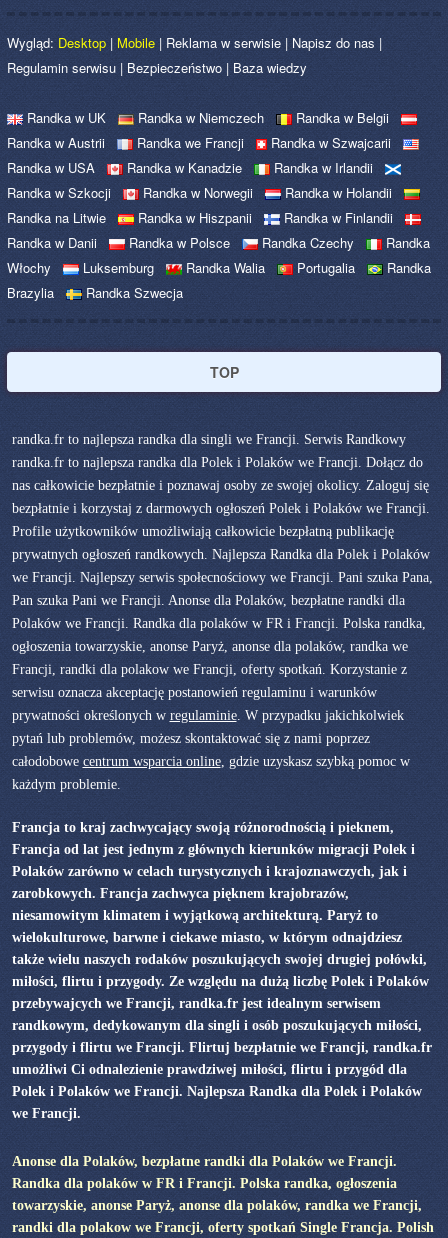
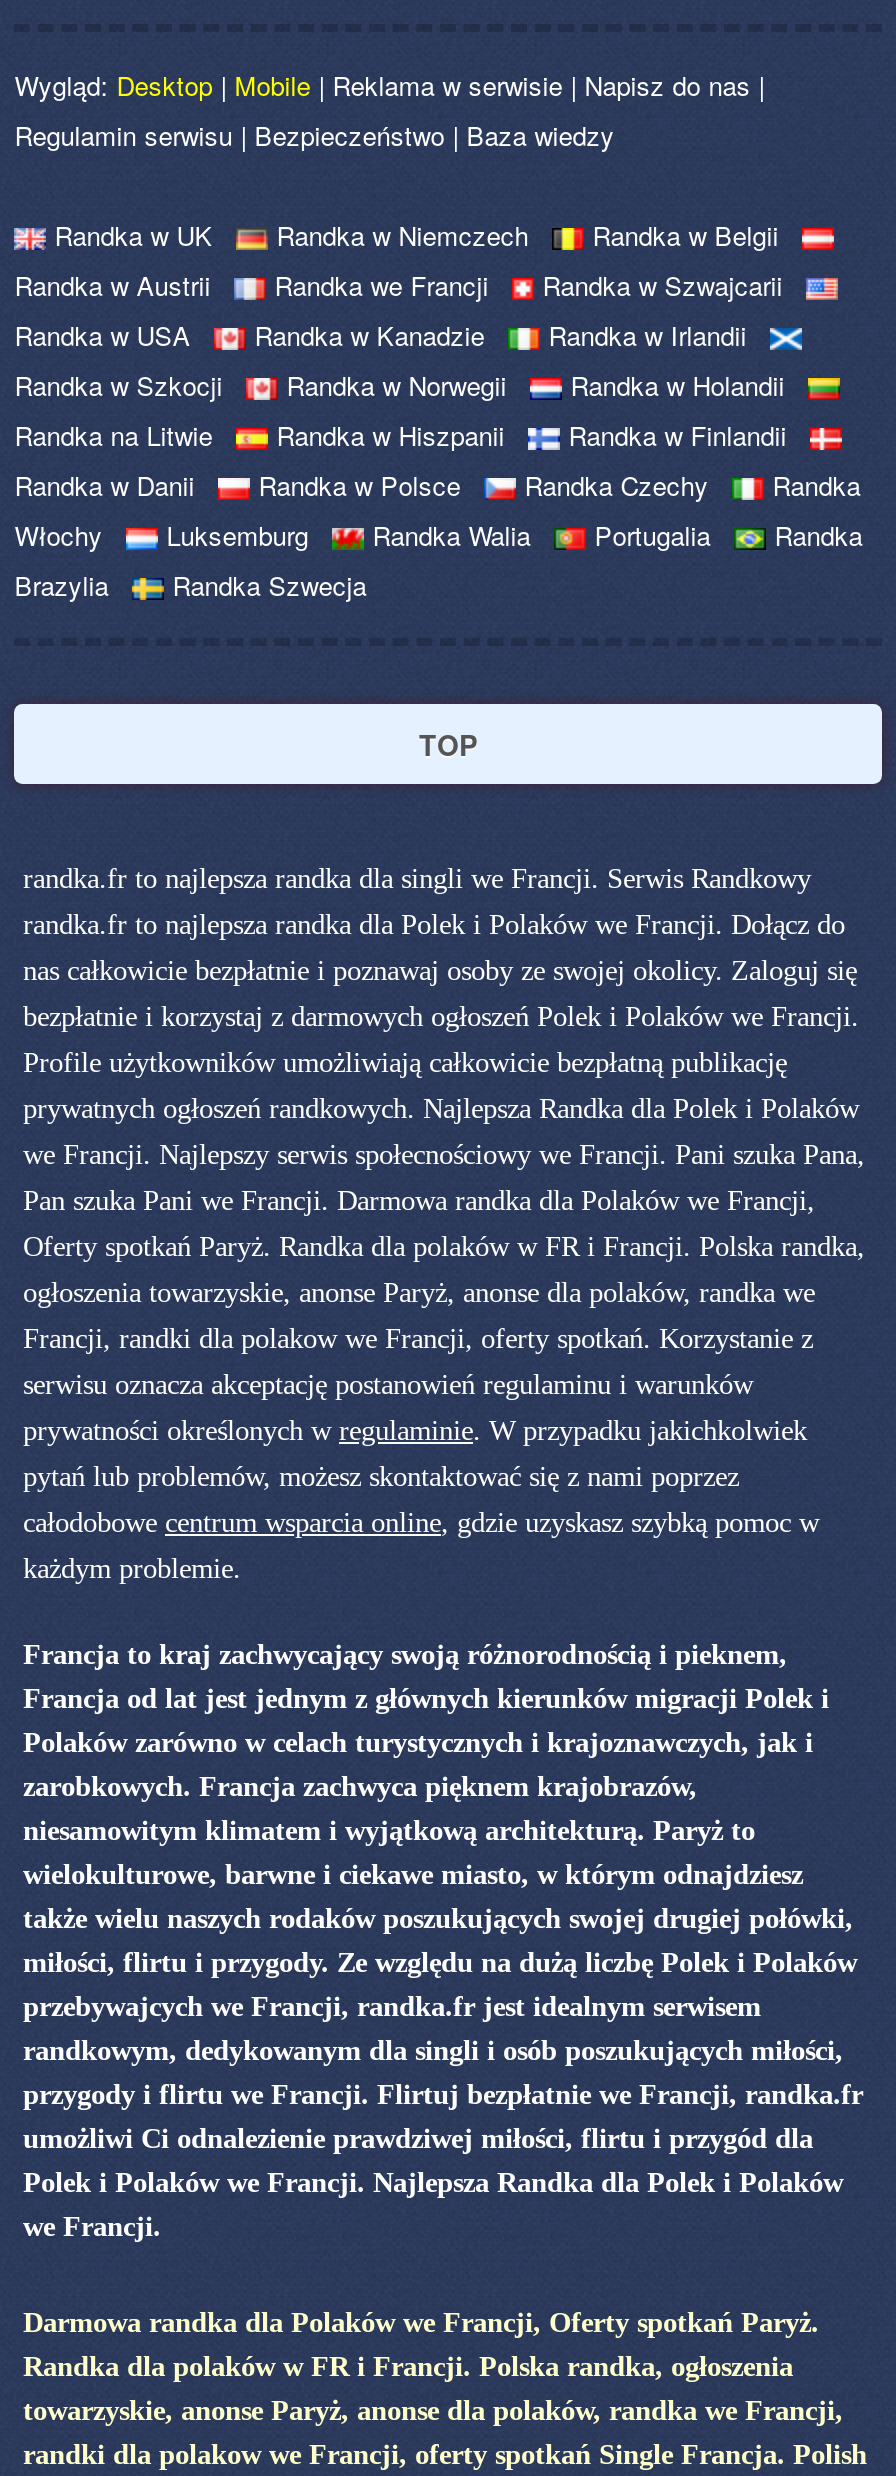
- Pan szuka Pani we Francji. Anonse dla Polaków, bezpłatne randki dla
+ Pan szuka Pani we Francji. Darmowa randka dla Polaków we Francji,

- Polaków we Francji. Randka dla polaków w FR i Francji. Polska randka,
+ Oferty spotkań Paryż. Randka dla polaków w FR i Francji. Polska randka,

- Anonse dla Polaków, bezpłatne randki dla Polaków we Francji.
+ Darmowa randka dla Polaków we Francji, Oferty spotkań Paryż.
